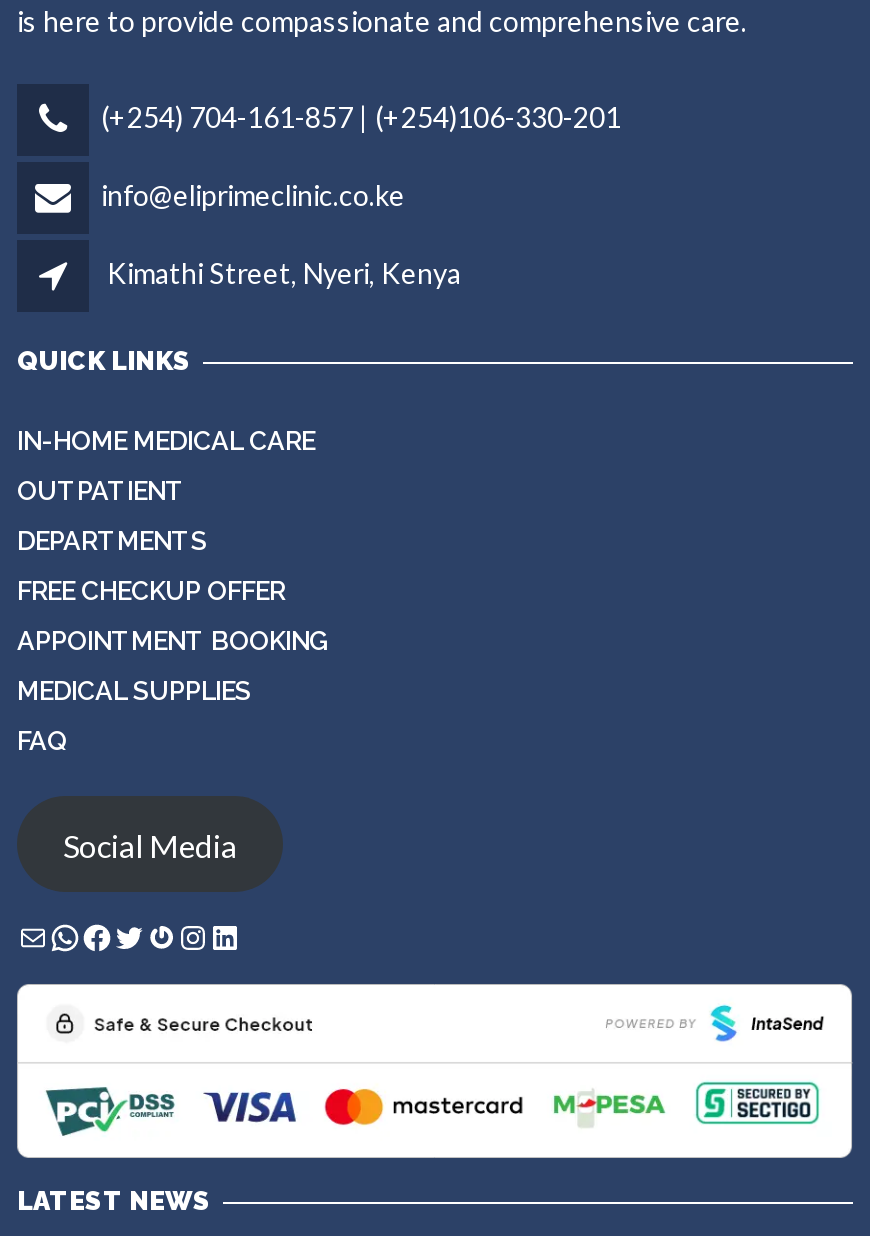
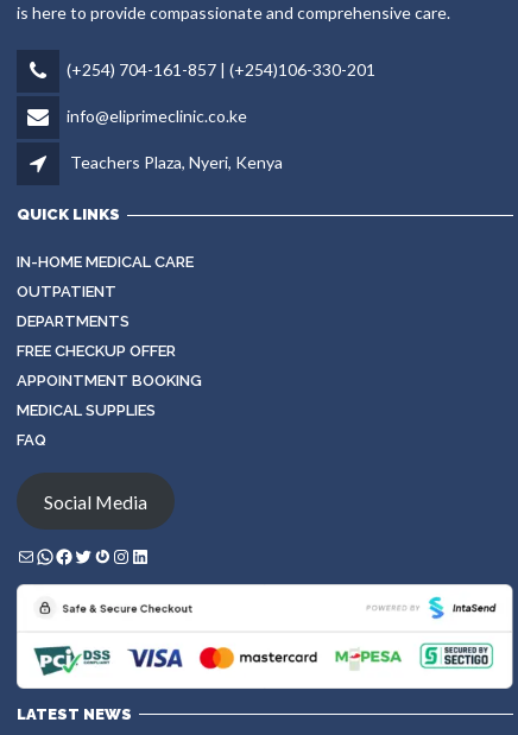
- Kimathi Street, Nyeri, Kenya
+ Teachers Plaza, Nyeri, Kenya
